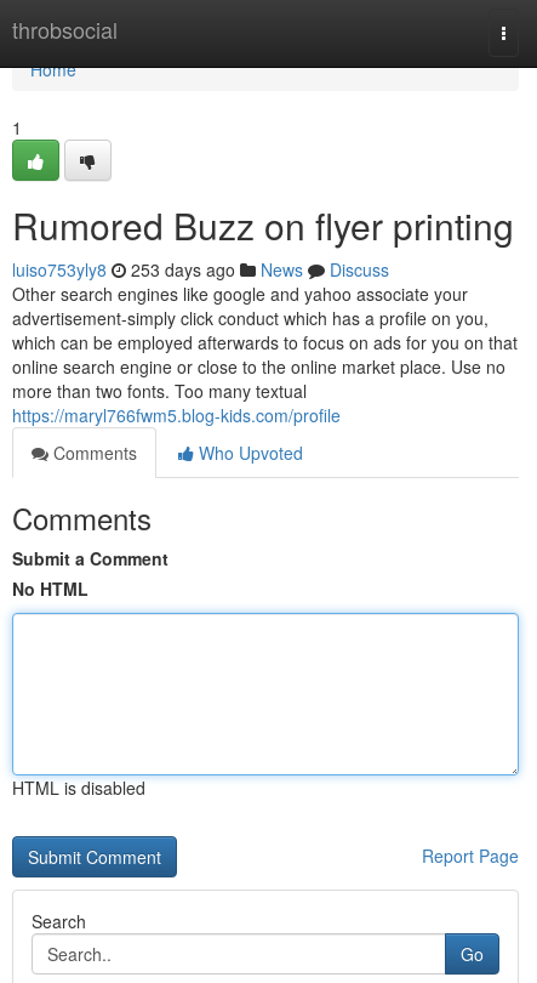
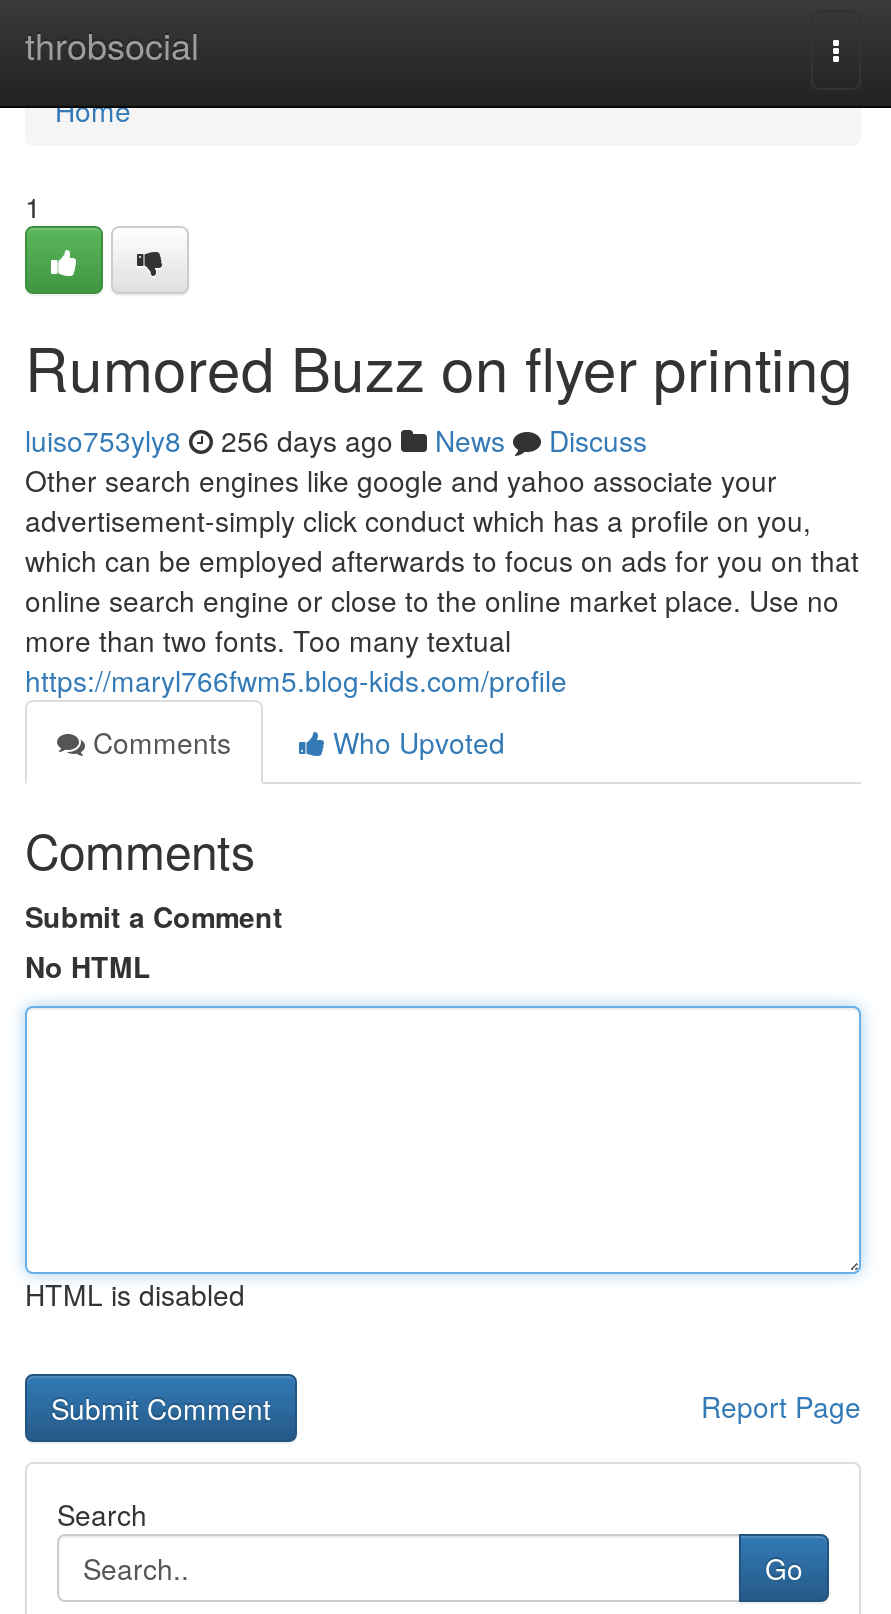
- luiso753yly8 253 days ago News Discuss
+ luiso753yly8 256 days ago News Discuss
